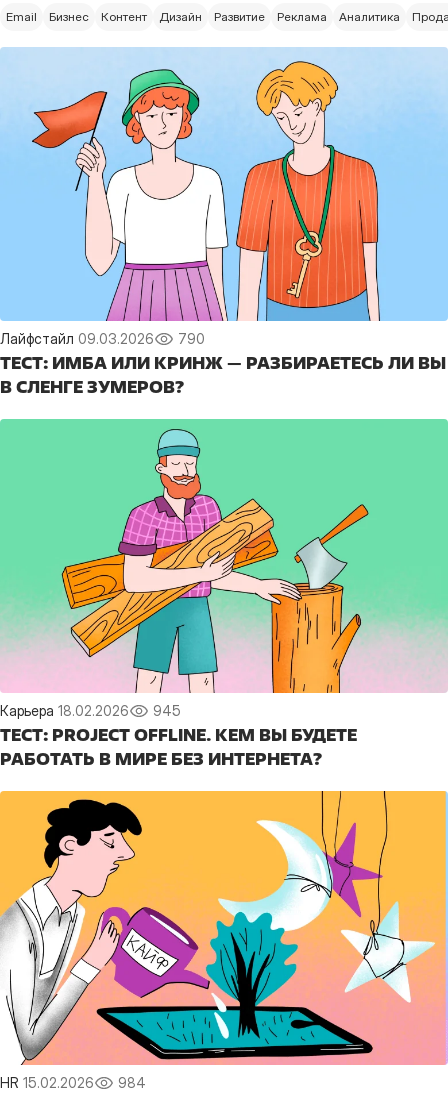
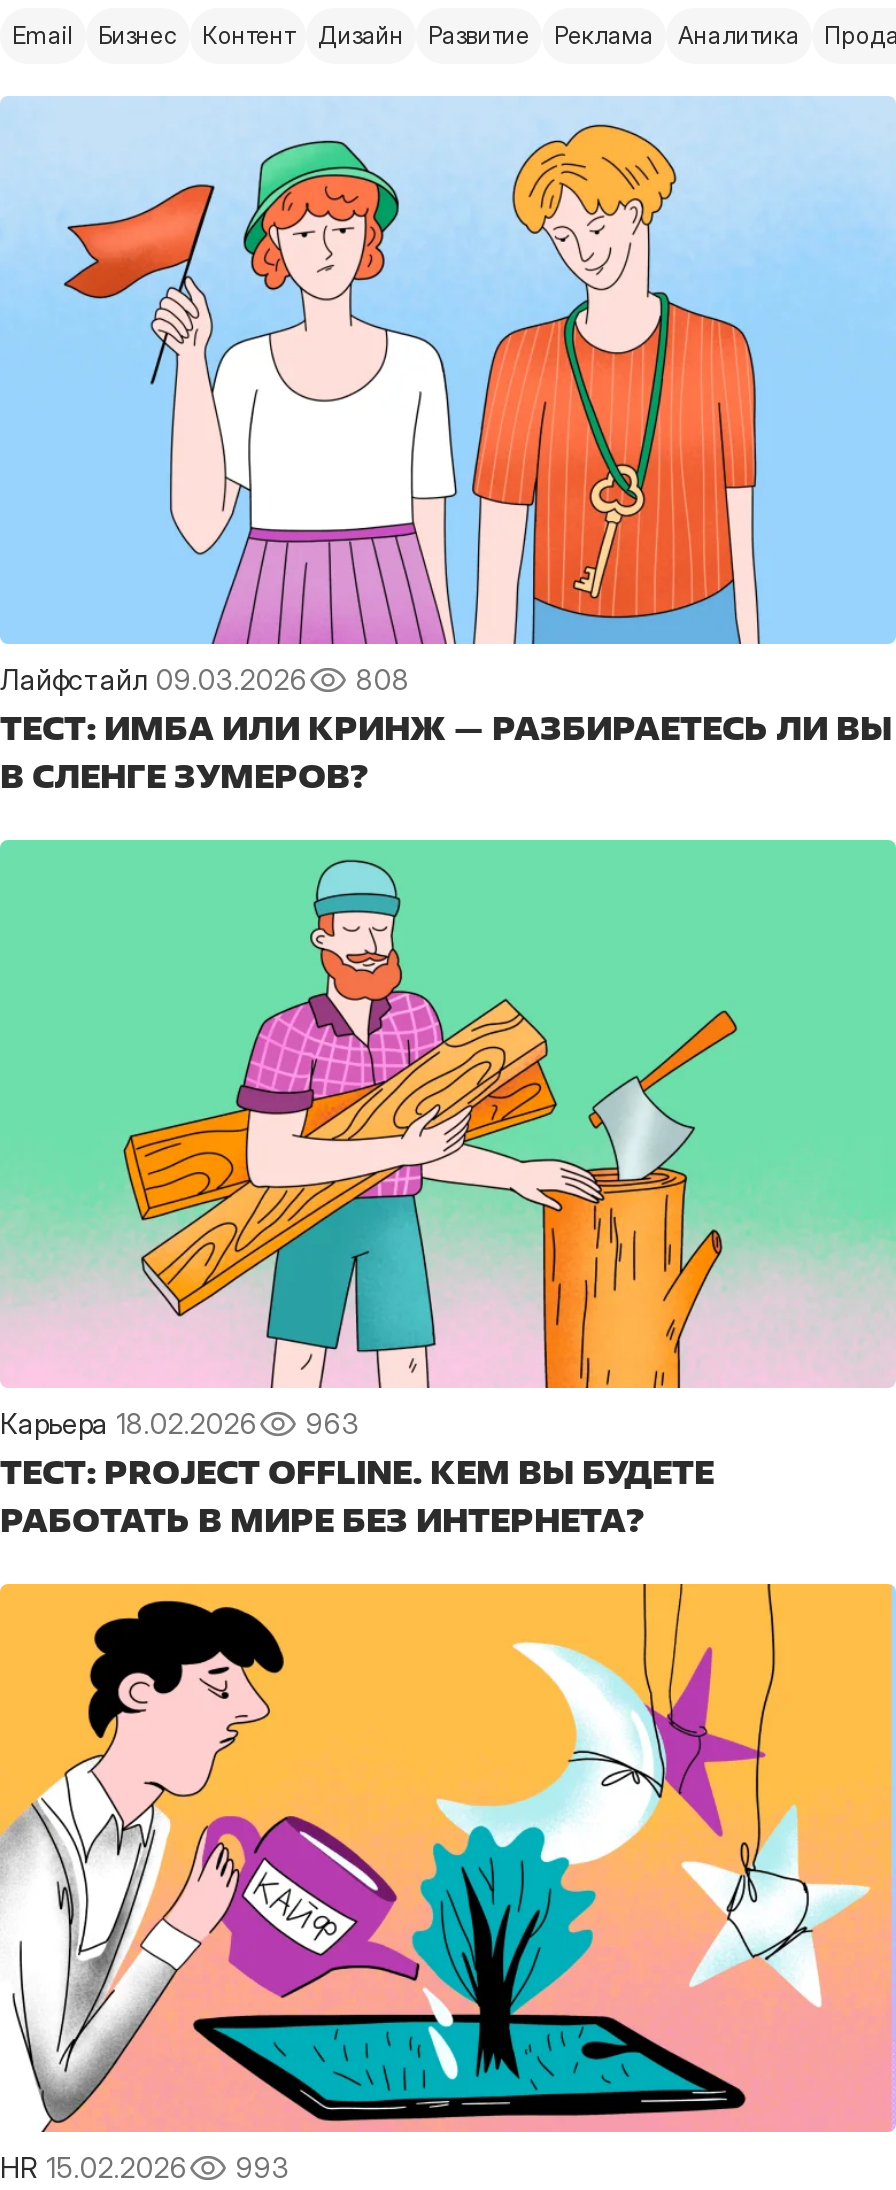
- Лайфстайл 09.03.2026 790
+ Лайфстайл 09.03.2026 808

- Карьера 18.02.2026 945
+ Карьера 18.02.2026 963

- HR 15.02.2026 984
+ HR 15.02.2026 993
